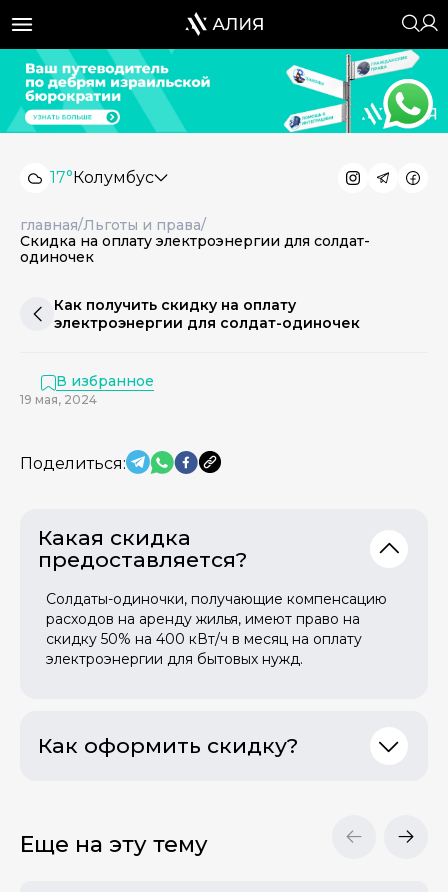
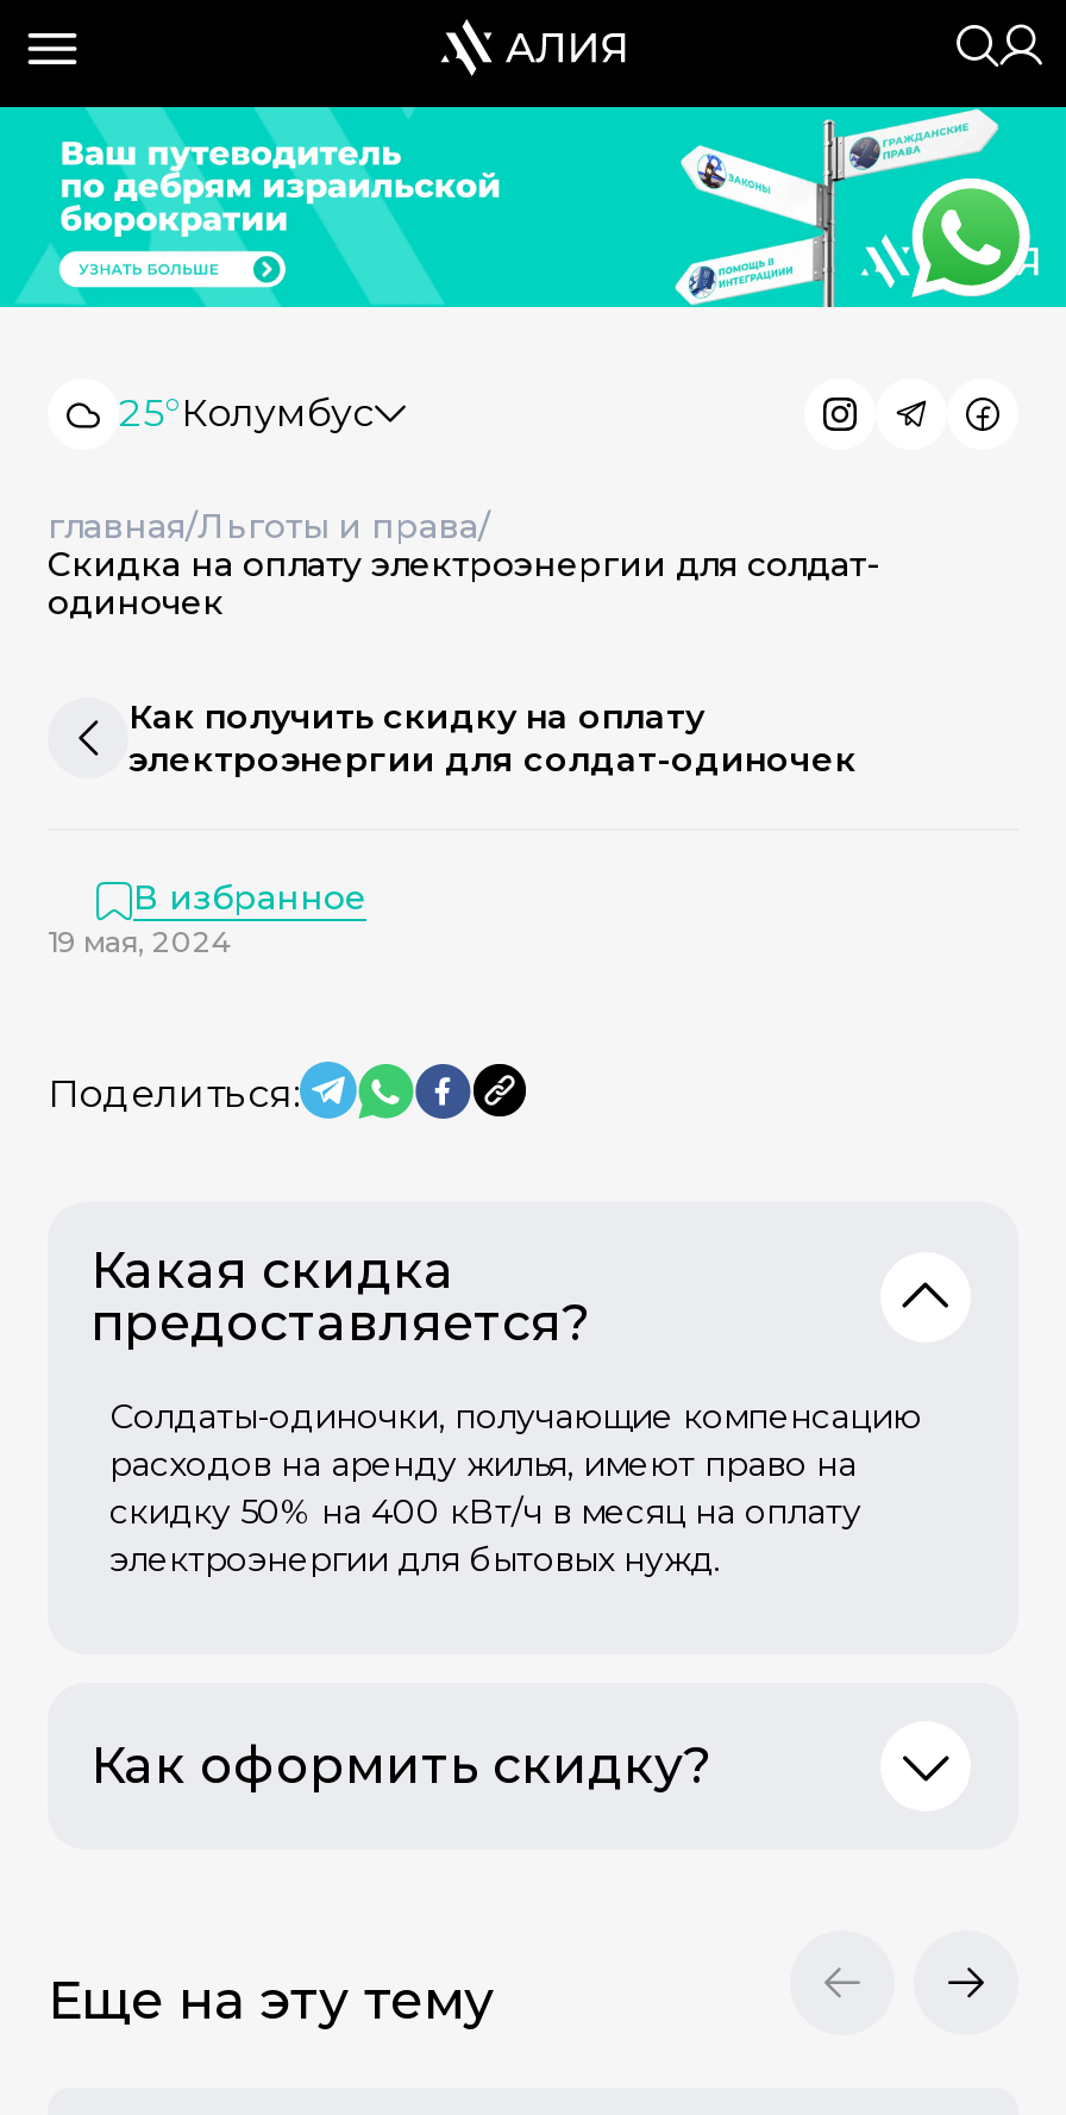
- 17°Колумбус
+ 25°Колумбус
